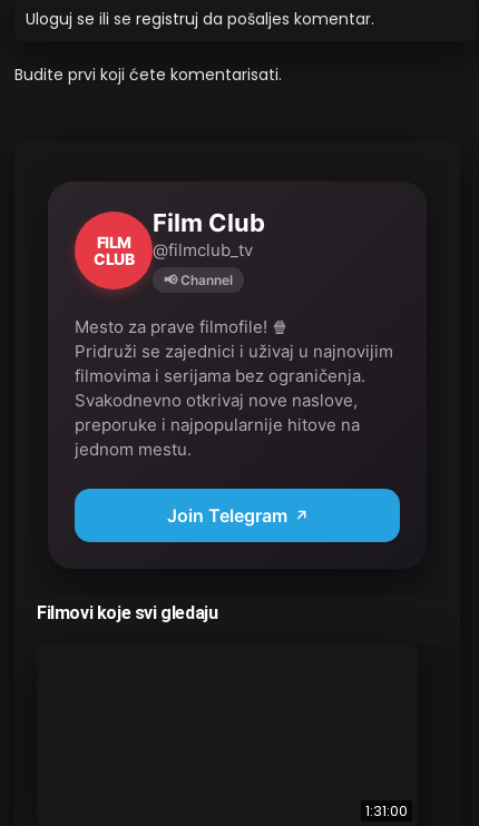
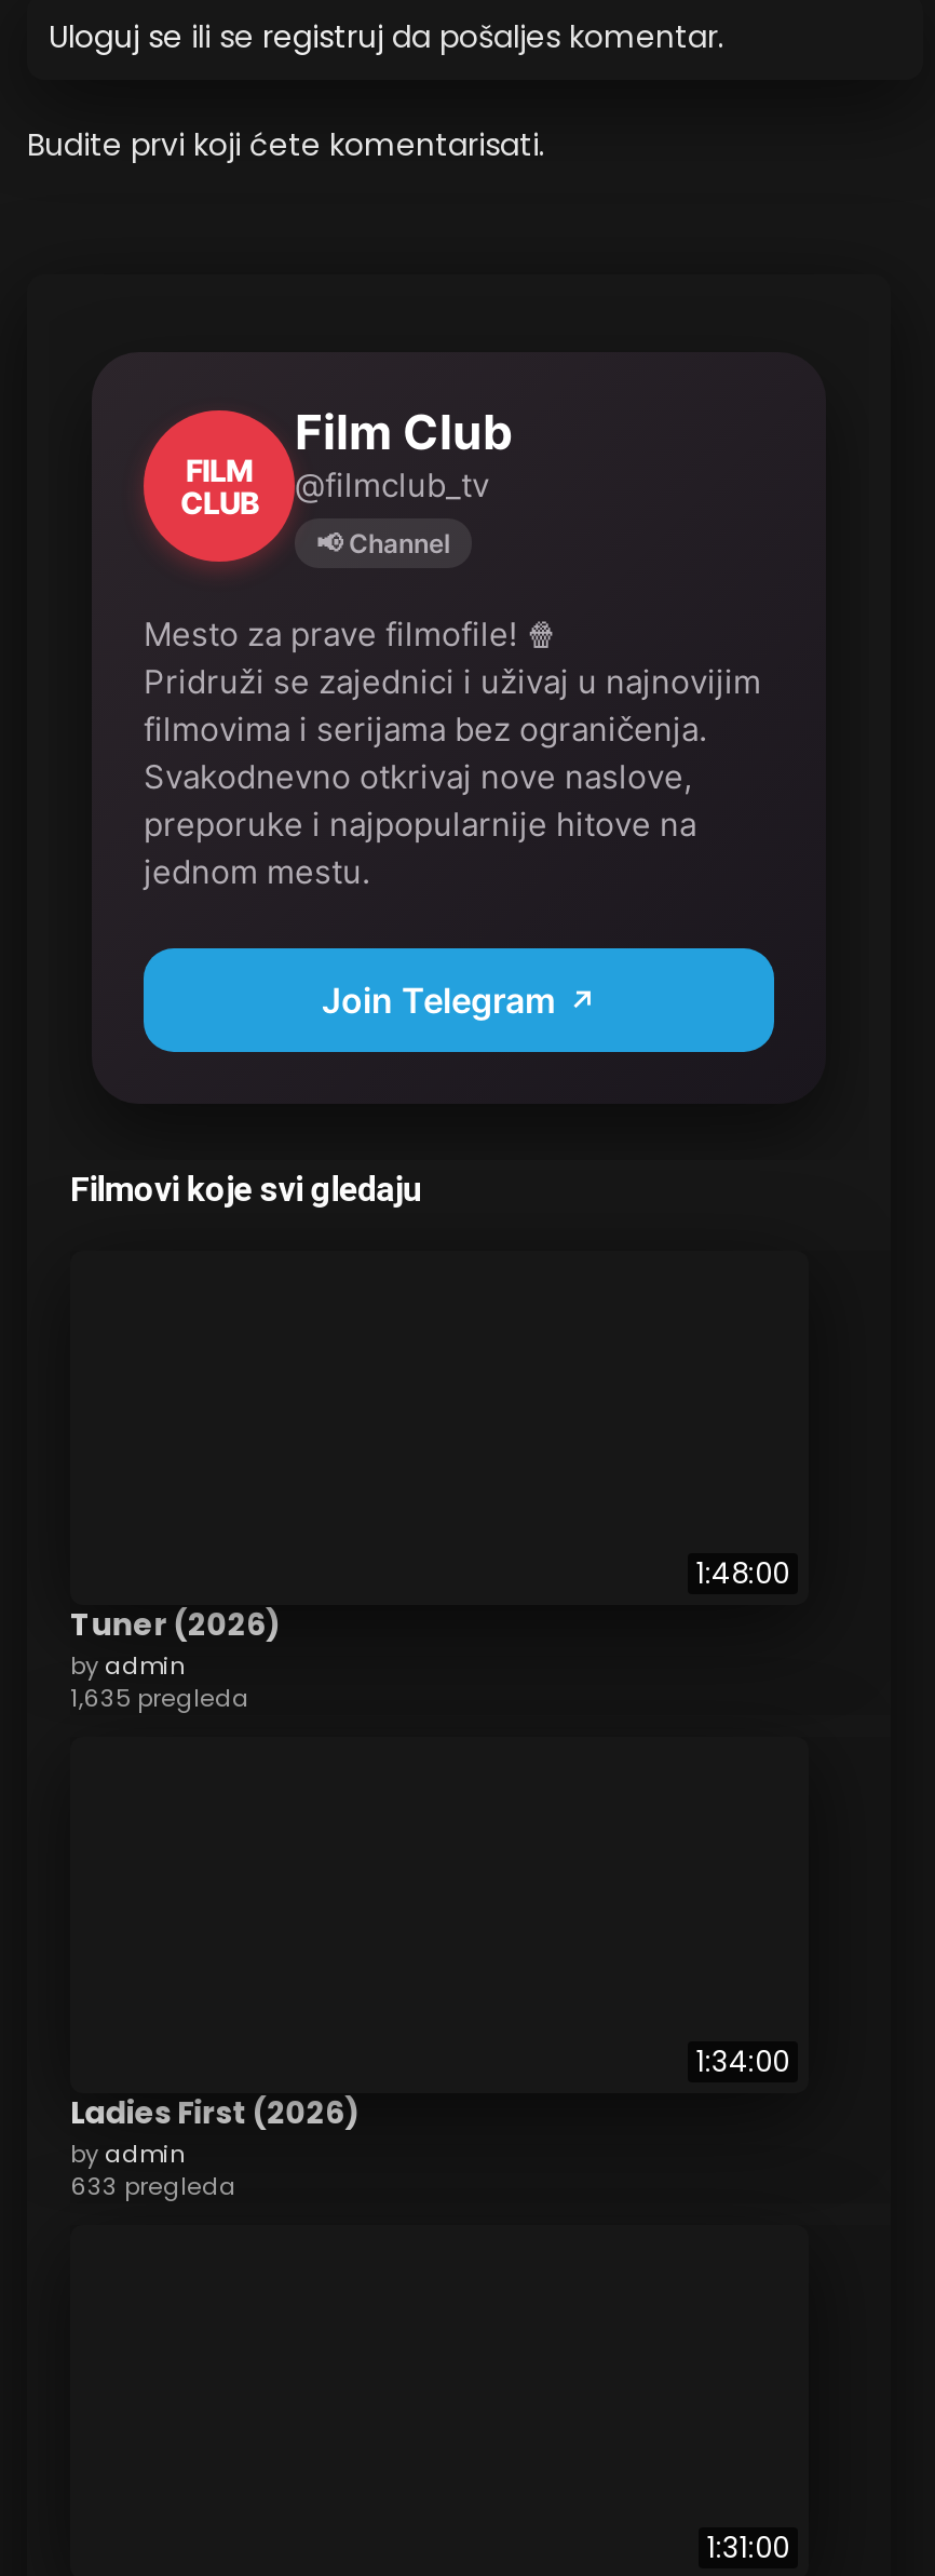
+ 1:48:00
+ Tuner (2026)
+ by admin
+ 1,635 pregleda

+ 1:34:00
+ Ladies First (2026)
+ by admin
+ 633 pregleda
